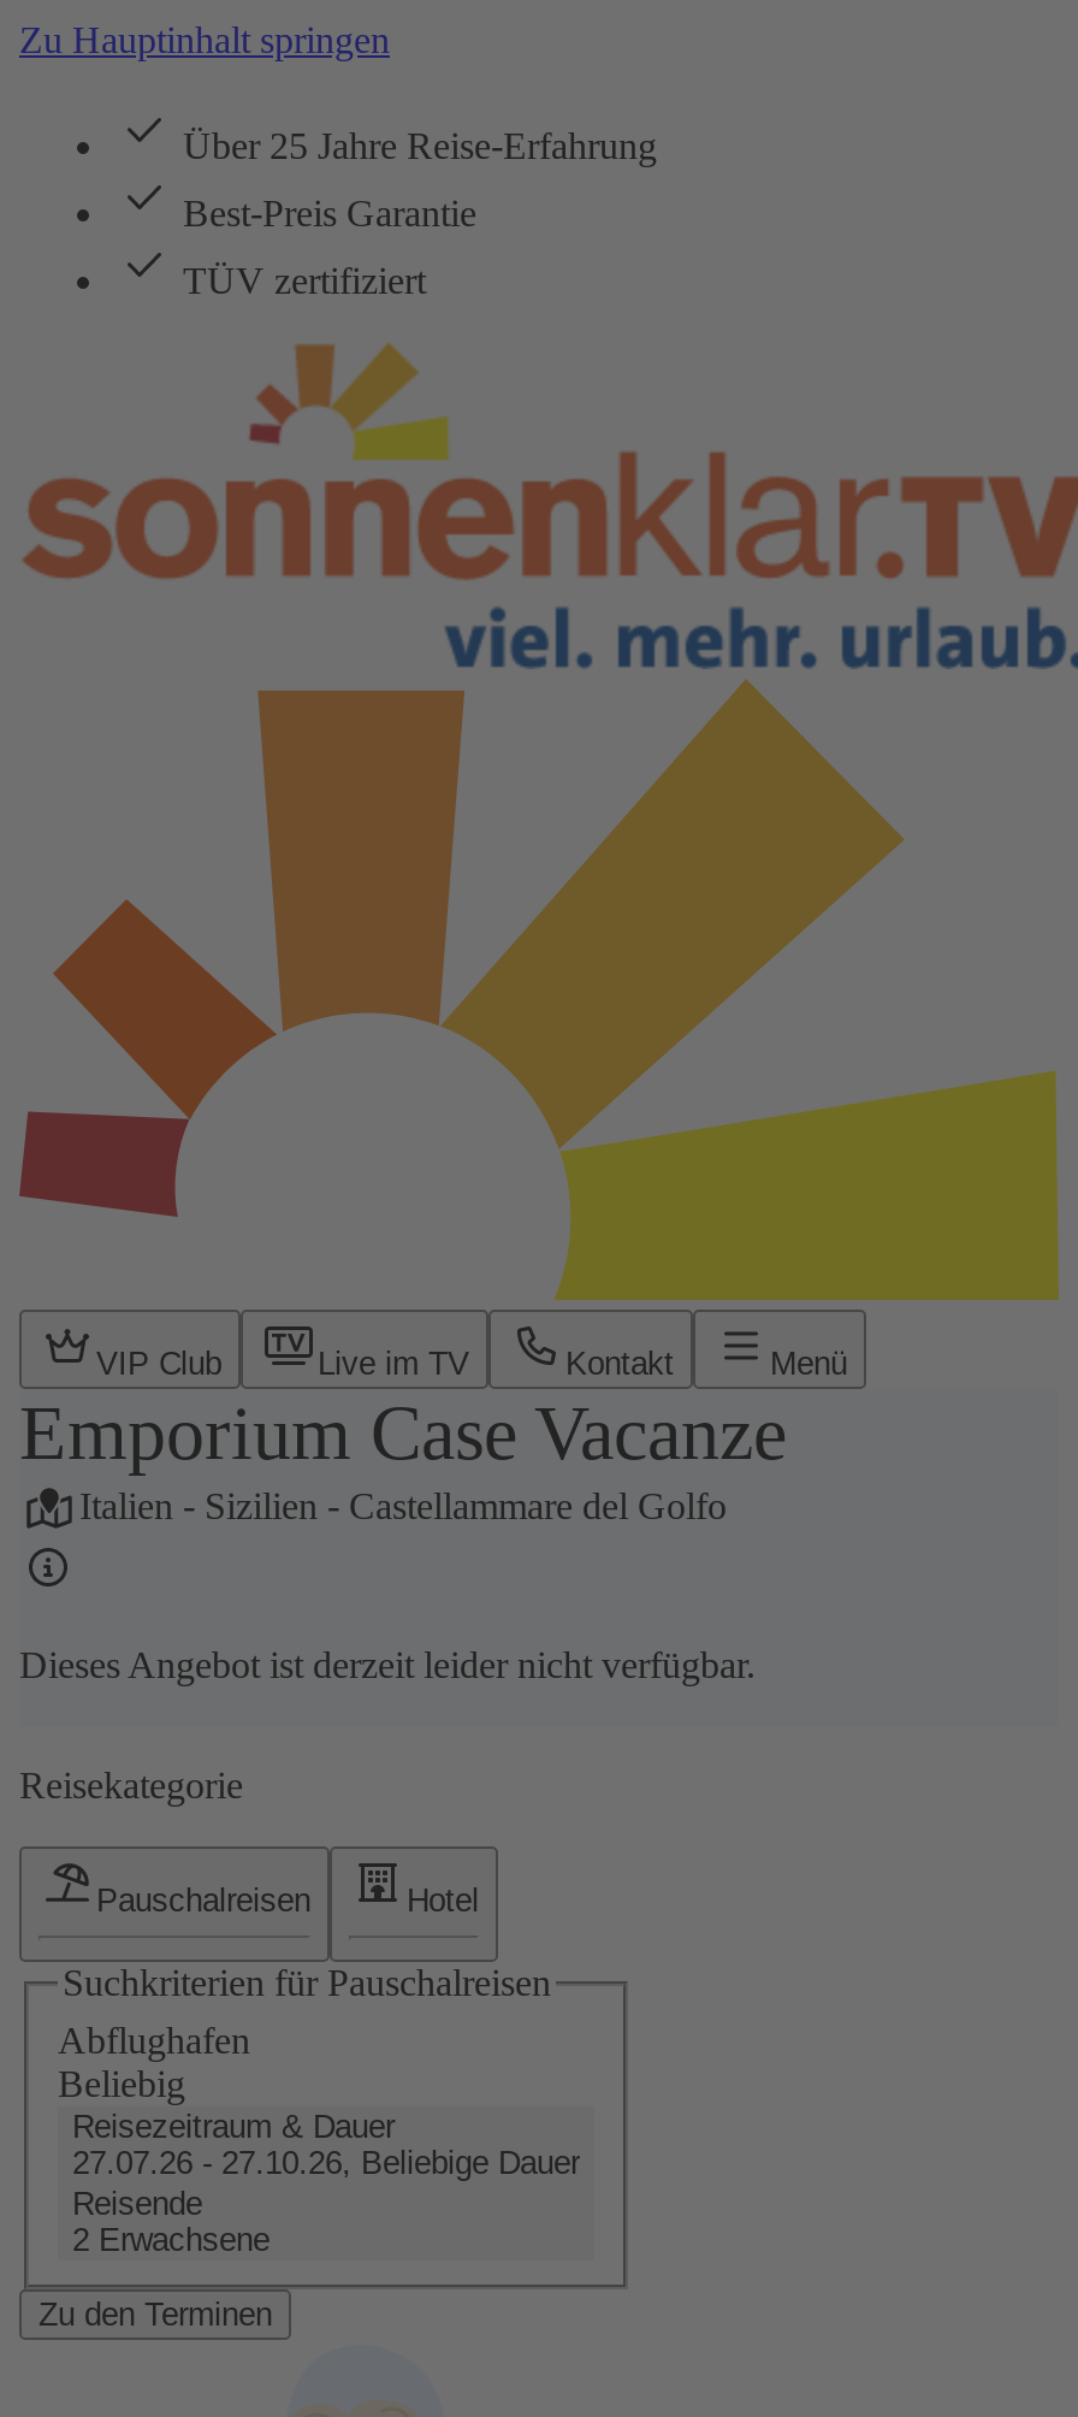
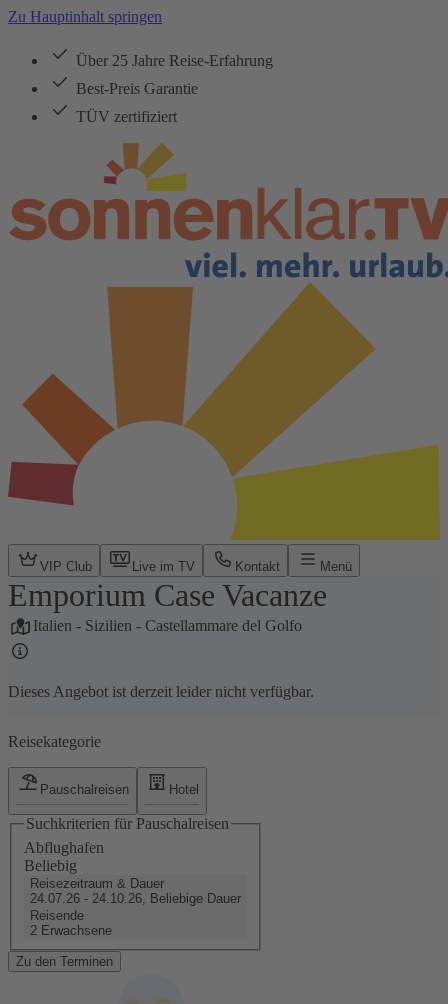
- 27.07.26 - 27.10.26, Beliebige Dauer
+ 24.07.26 - 24.10.26, Beliebige Dauer
